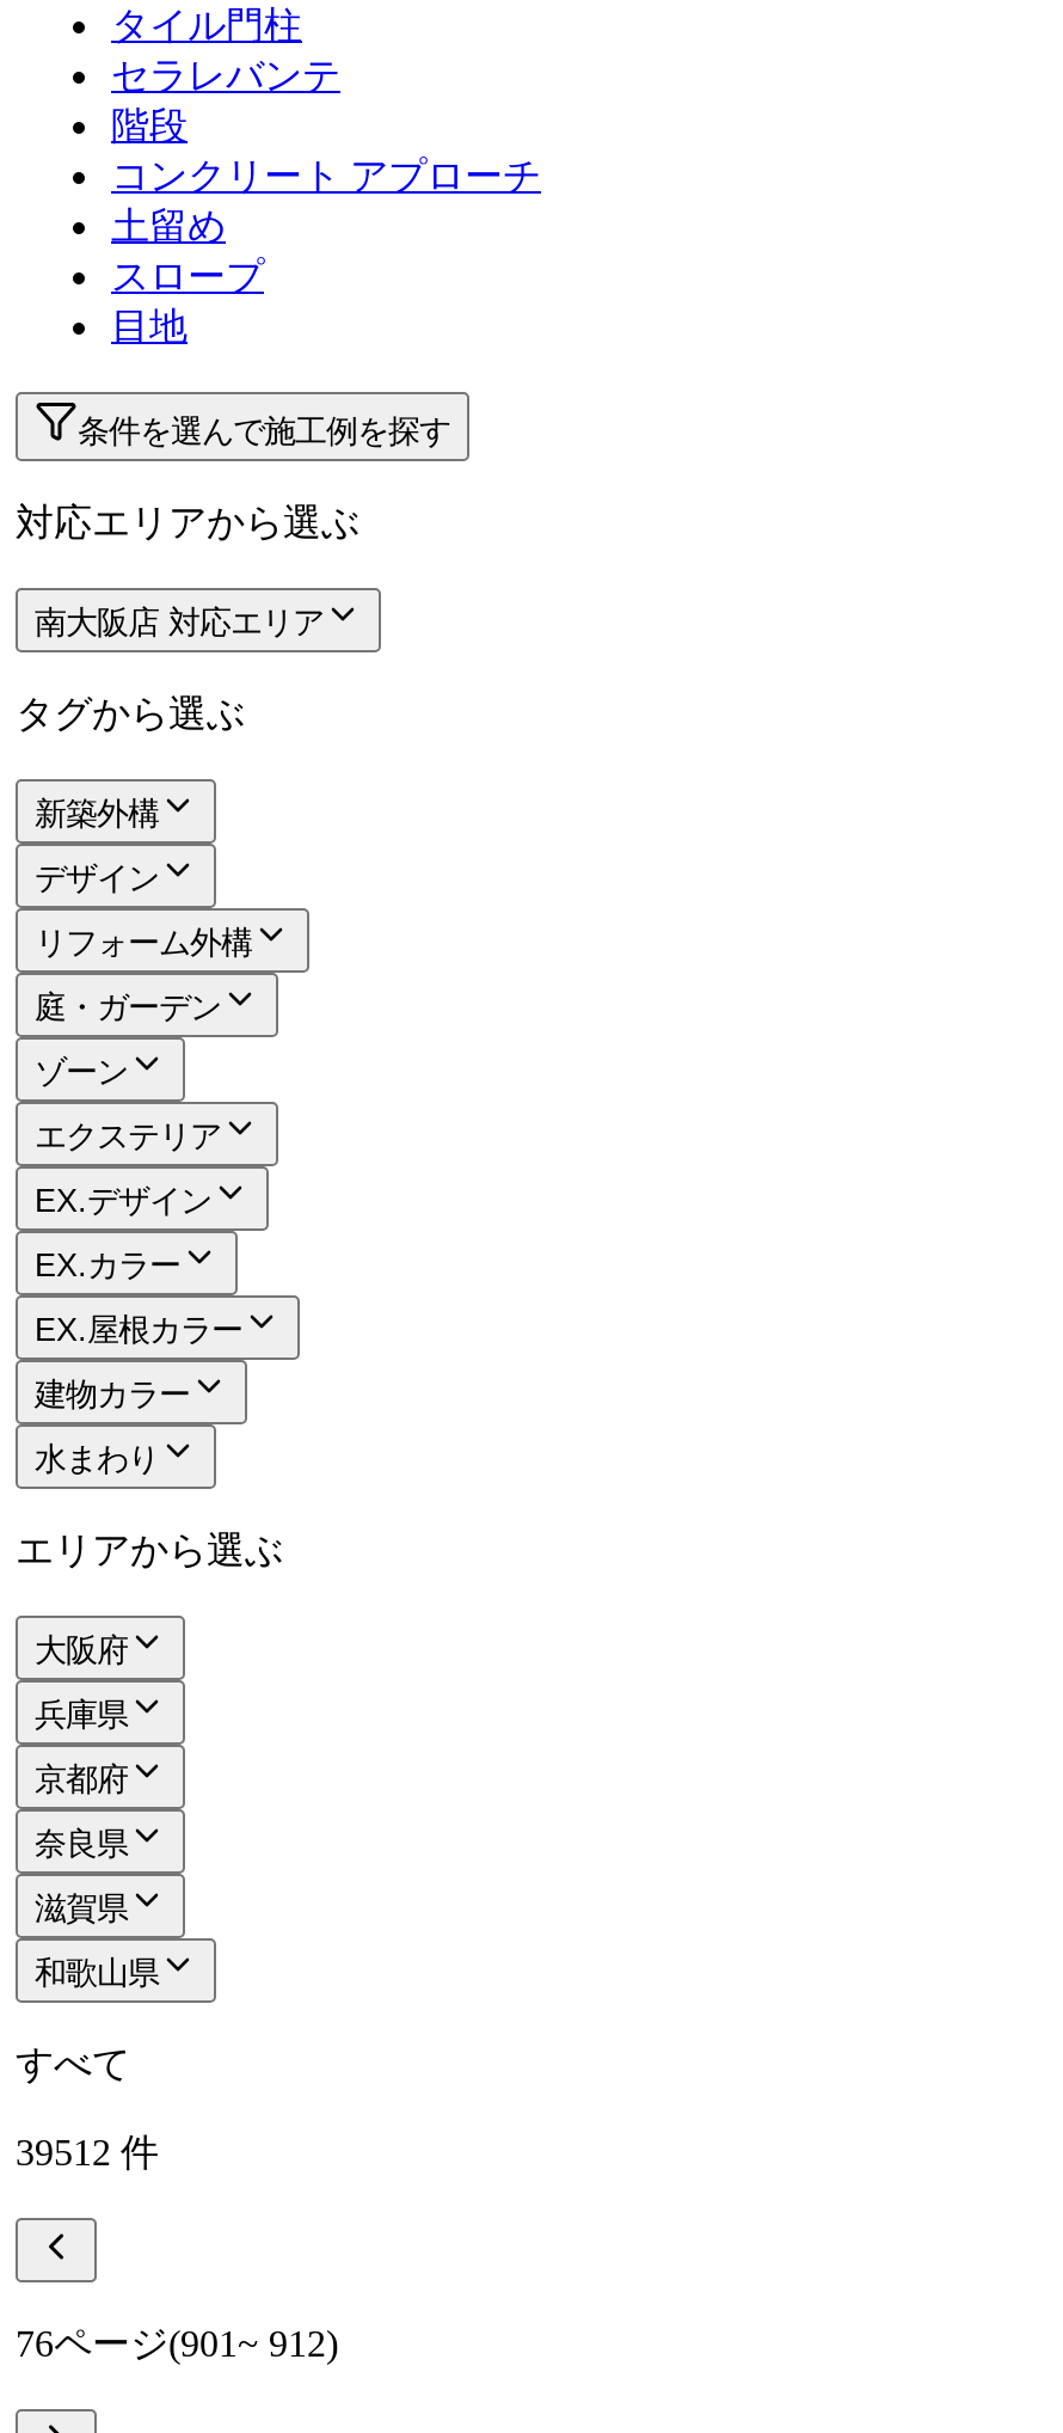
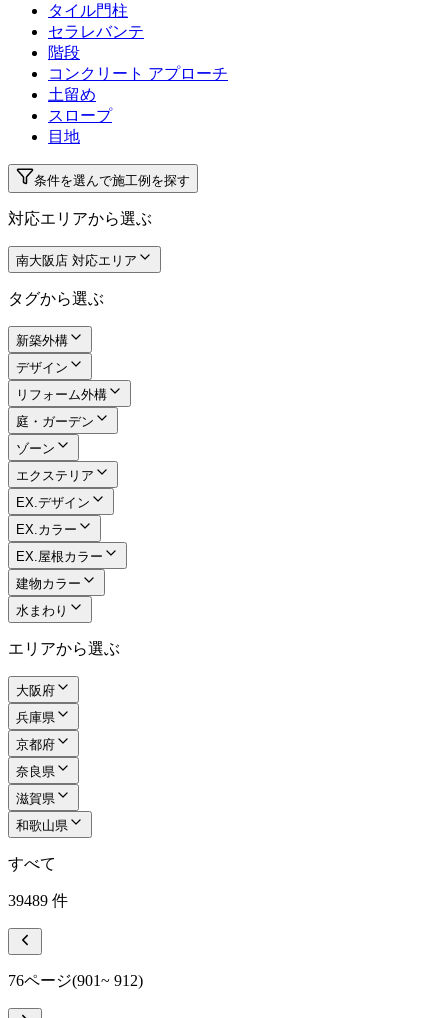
- 39512件
+ 39489件
